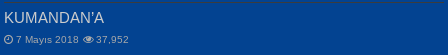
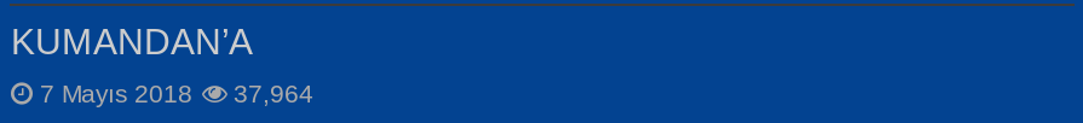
- 7 Mayıs 2018 37,952
+ 7 Mayıs 2018 37,964
